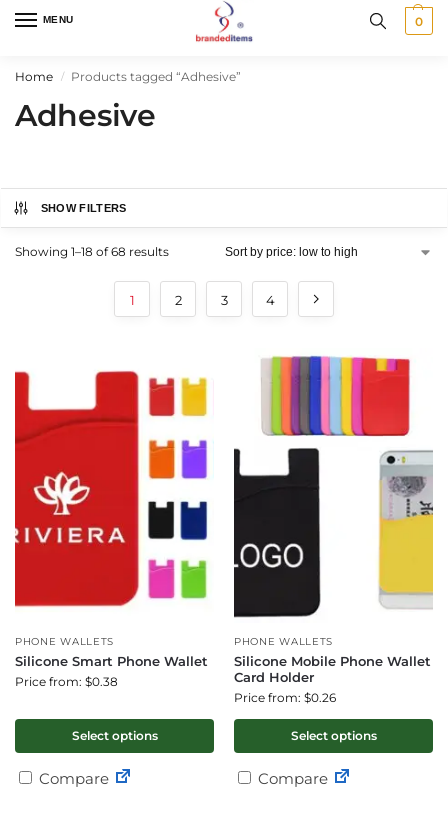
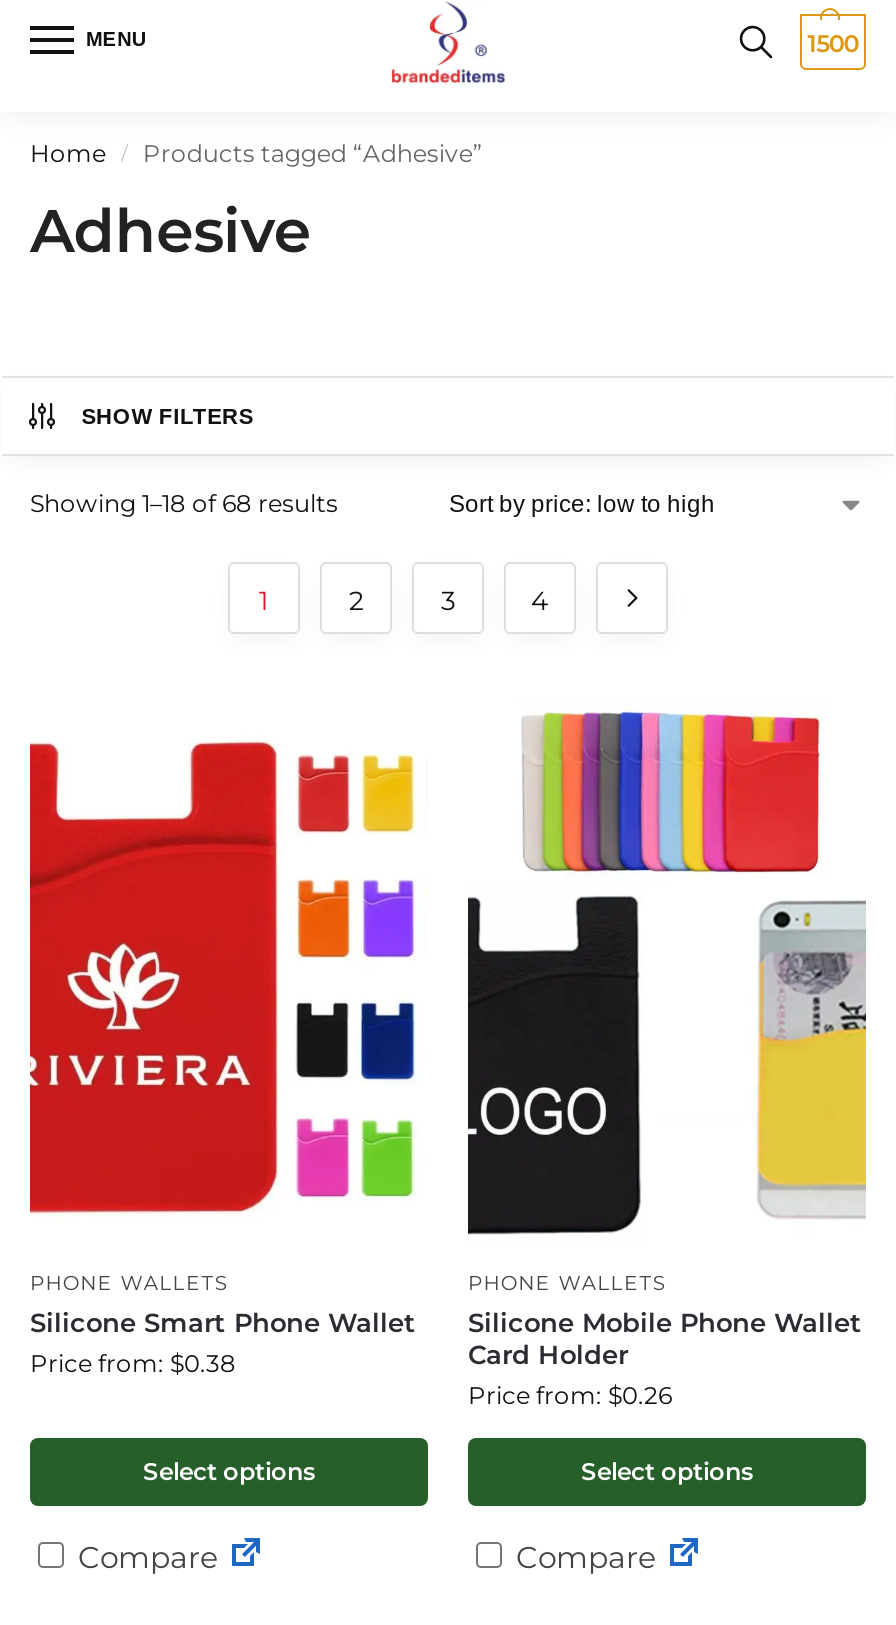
- 0
+ 1500
